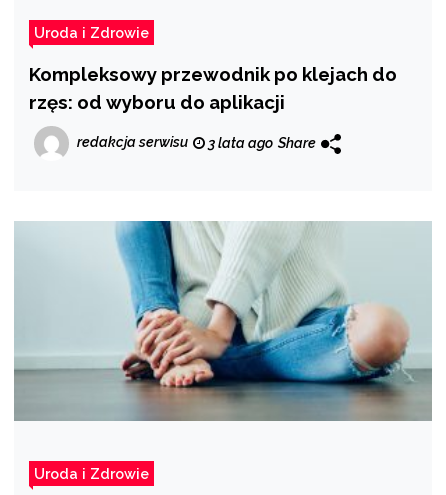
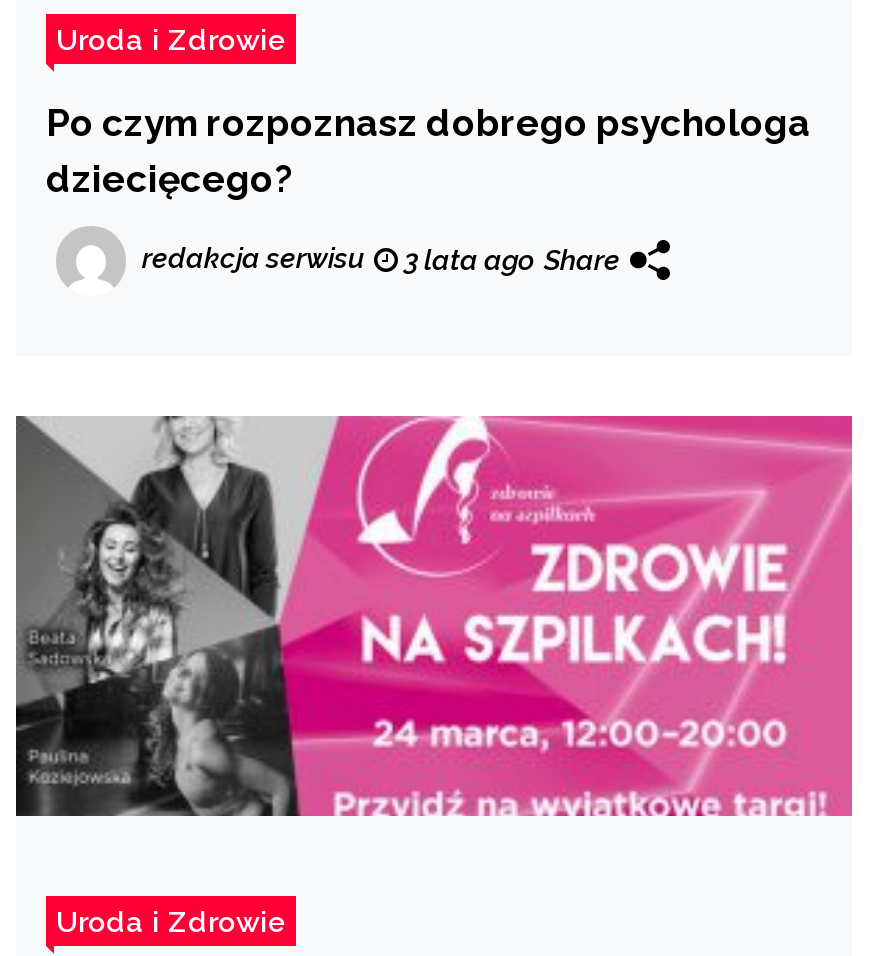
- Kompleksowy przewodnik po klejach do
- rzęs: od wyboru do aplikacji
+ Po czym rozpoznasz dobrego psychologa
+ dziecięcego?

- [image]
+ [image]
